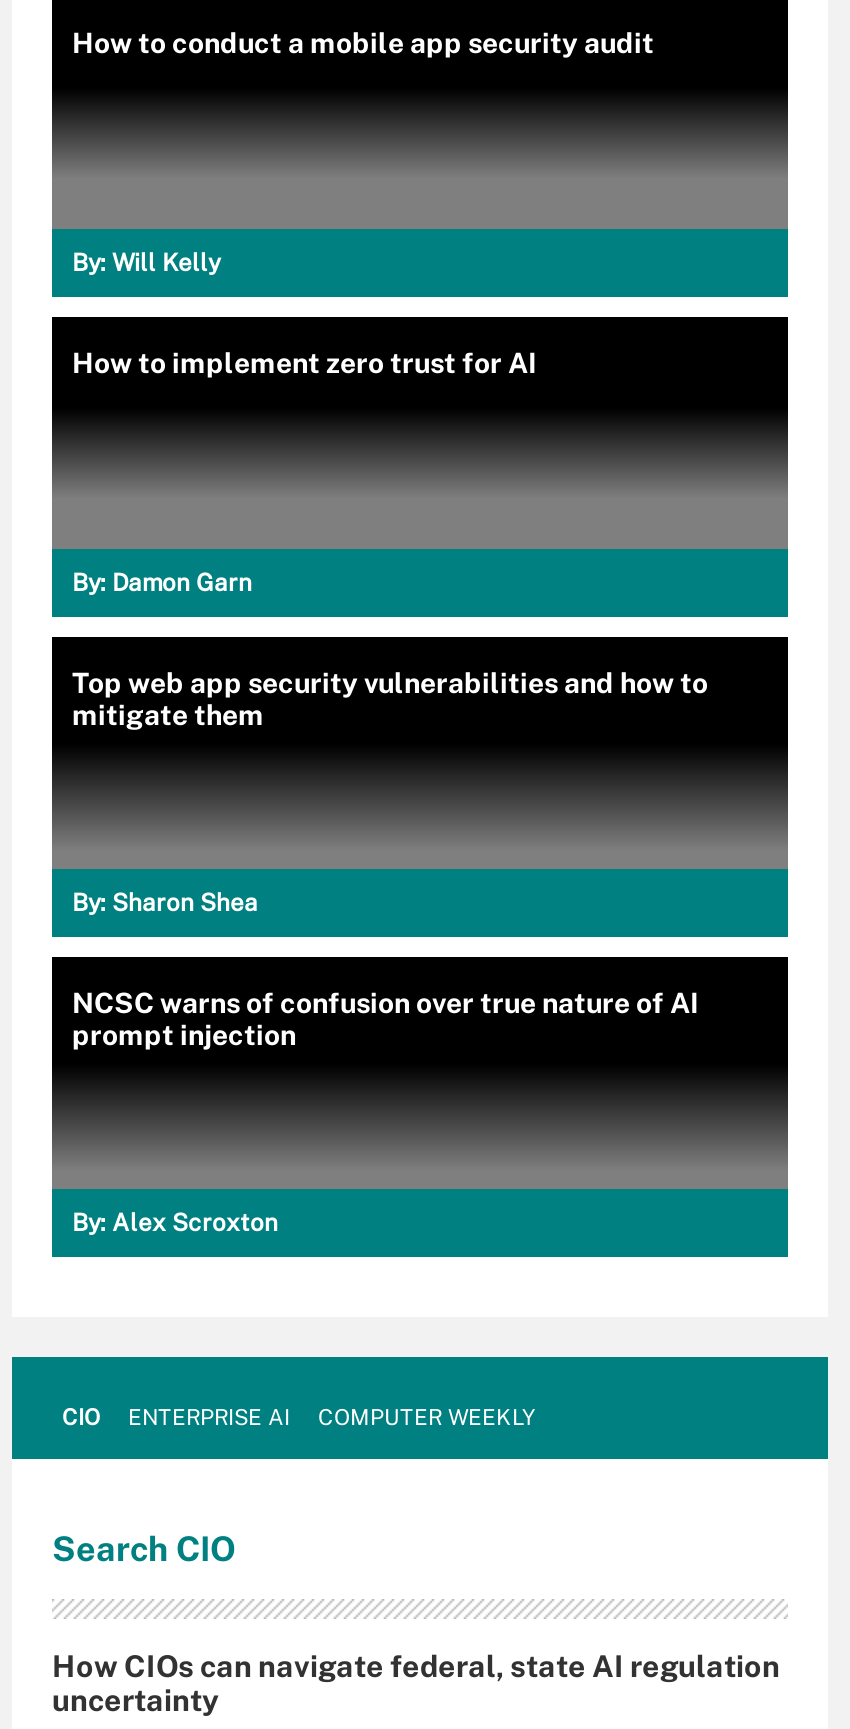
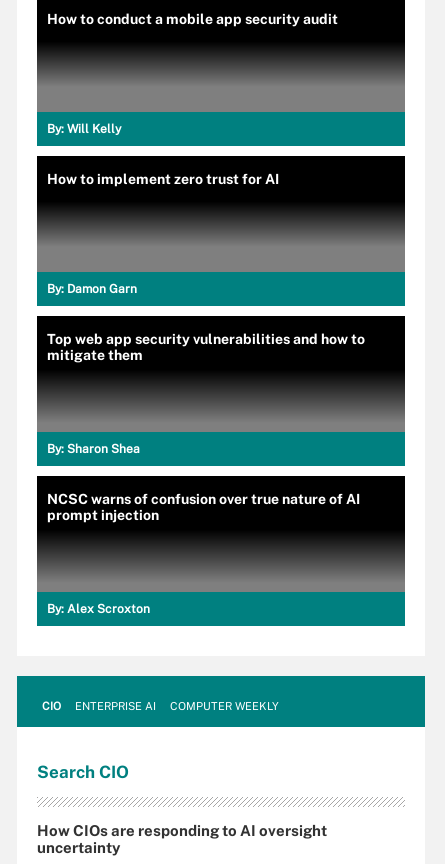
- How CIOs can navigate federal, state AI regulation
+ How CIOs are responding to AI oversight
